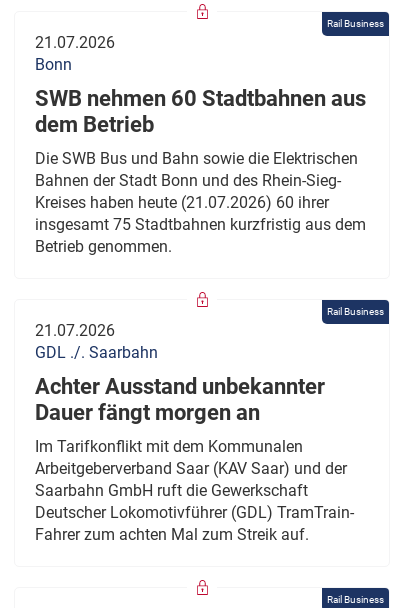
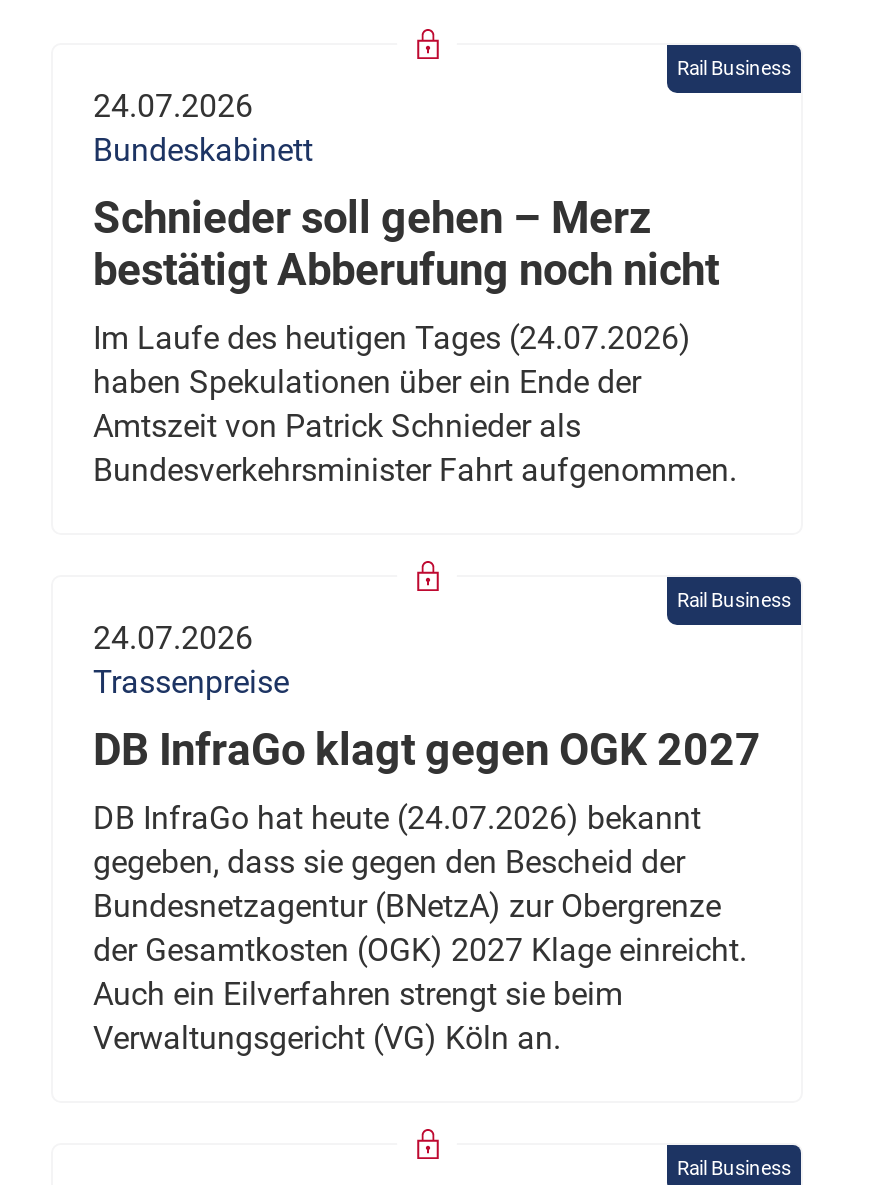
- 21.07.2026
- Bonn
+ 24.07.2026
+ Bundeskabinett

- SWB nehmen 60 Stadtbahnen aus
- dem Betrieb
+ Schnieder soll gehen – Merz
+ bestätigt Abberufung noch nicht

- Die SWB Bus und Bahn sowie die Elektrischen
- Bahnen der Stadt Bonn und des Rhein-Sieg-
- Kreises haben heute (21.07.2026) 60 ihrer
- insgesamt 75 Stadtbahnen kurzfristig aus dem
- Betrieb genommen.
+ Im Laufe des heutigen Tages (24.07.2026)
+ haben Spekulationen über ein Ende der
+ Amtszeit von Patrick Schnieder als
+ Bundesverkehrsminister Fahrt aufgenommen.

- 21.07.2026
- GDL ./. Saarbahn
+ 24.07.2026
+ Trassenpreise

- Achter Ausstand unbekannter
- Dauer fängt morgen an
+ DB InfraGo klagt gegen OGK 2027

- Im Tarifkonflikt mit dem Kommunalen
- Arbeitgeberverband Saar (KAV Saar) und der
- Saarbahn GmbH ruft die Gewerkschaft
- Deutscher Lokomotivführer (GDL) TramTrain-
- Fahrer zum achten Mal zum Streik auf.
+ DB InfraGo hat heute (24.07.2026) bekannt
+ gegeben, dass sie gegen den Bescheid der
+ Bundesnetzagentur (BNetzA) zur Obergrenze
+ der Gesamtkosten (OGK) 2027 Klage einreicht.
+ Auch ein Eilverfahren strengt sie beim
+ Verwaltungsgericht (VG) Köln an.
